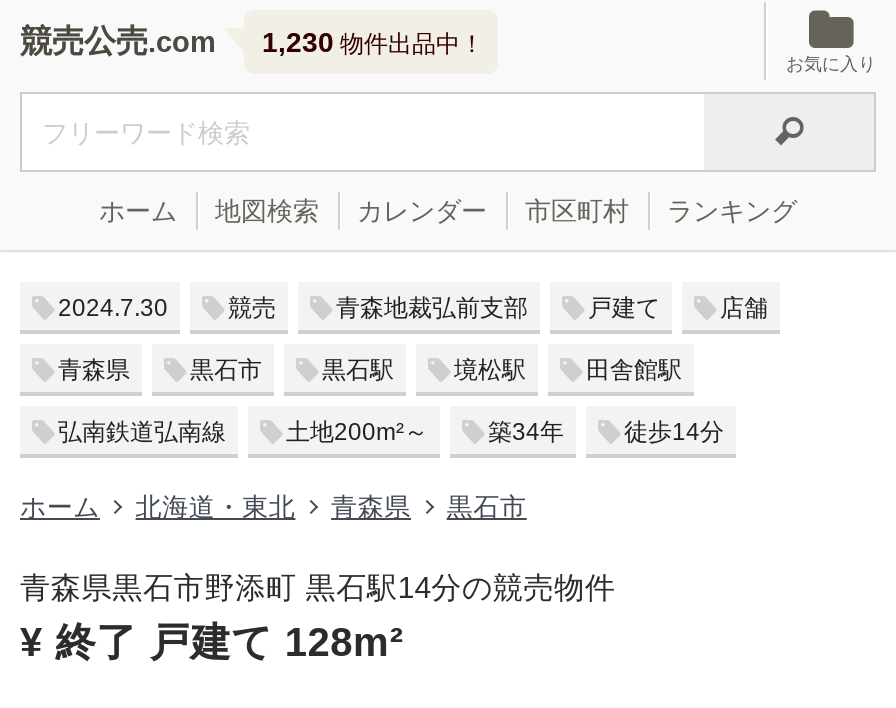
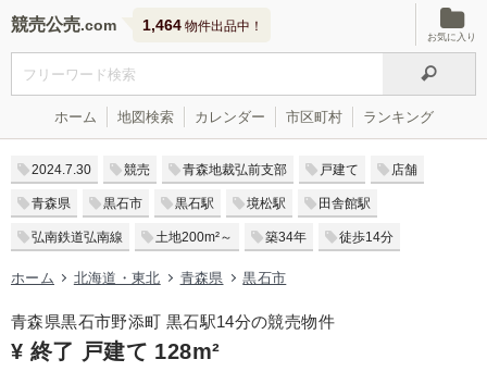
- 1,230物件出品中！
+ 1,464物件出品中！
